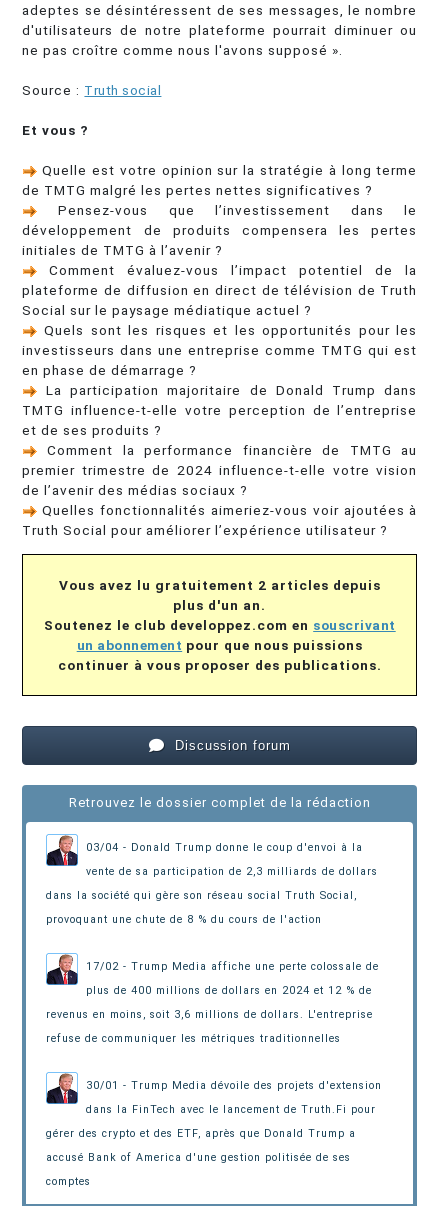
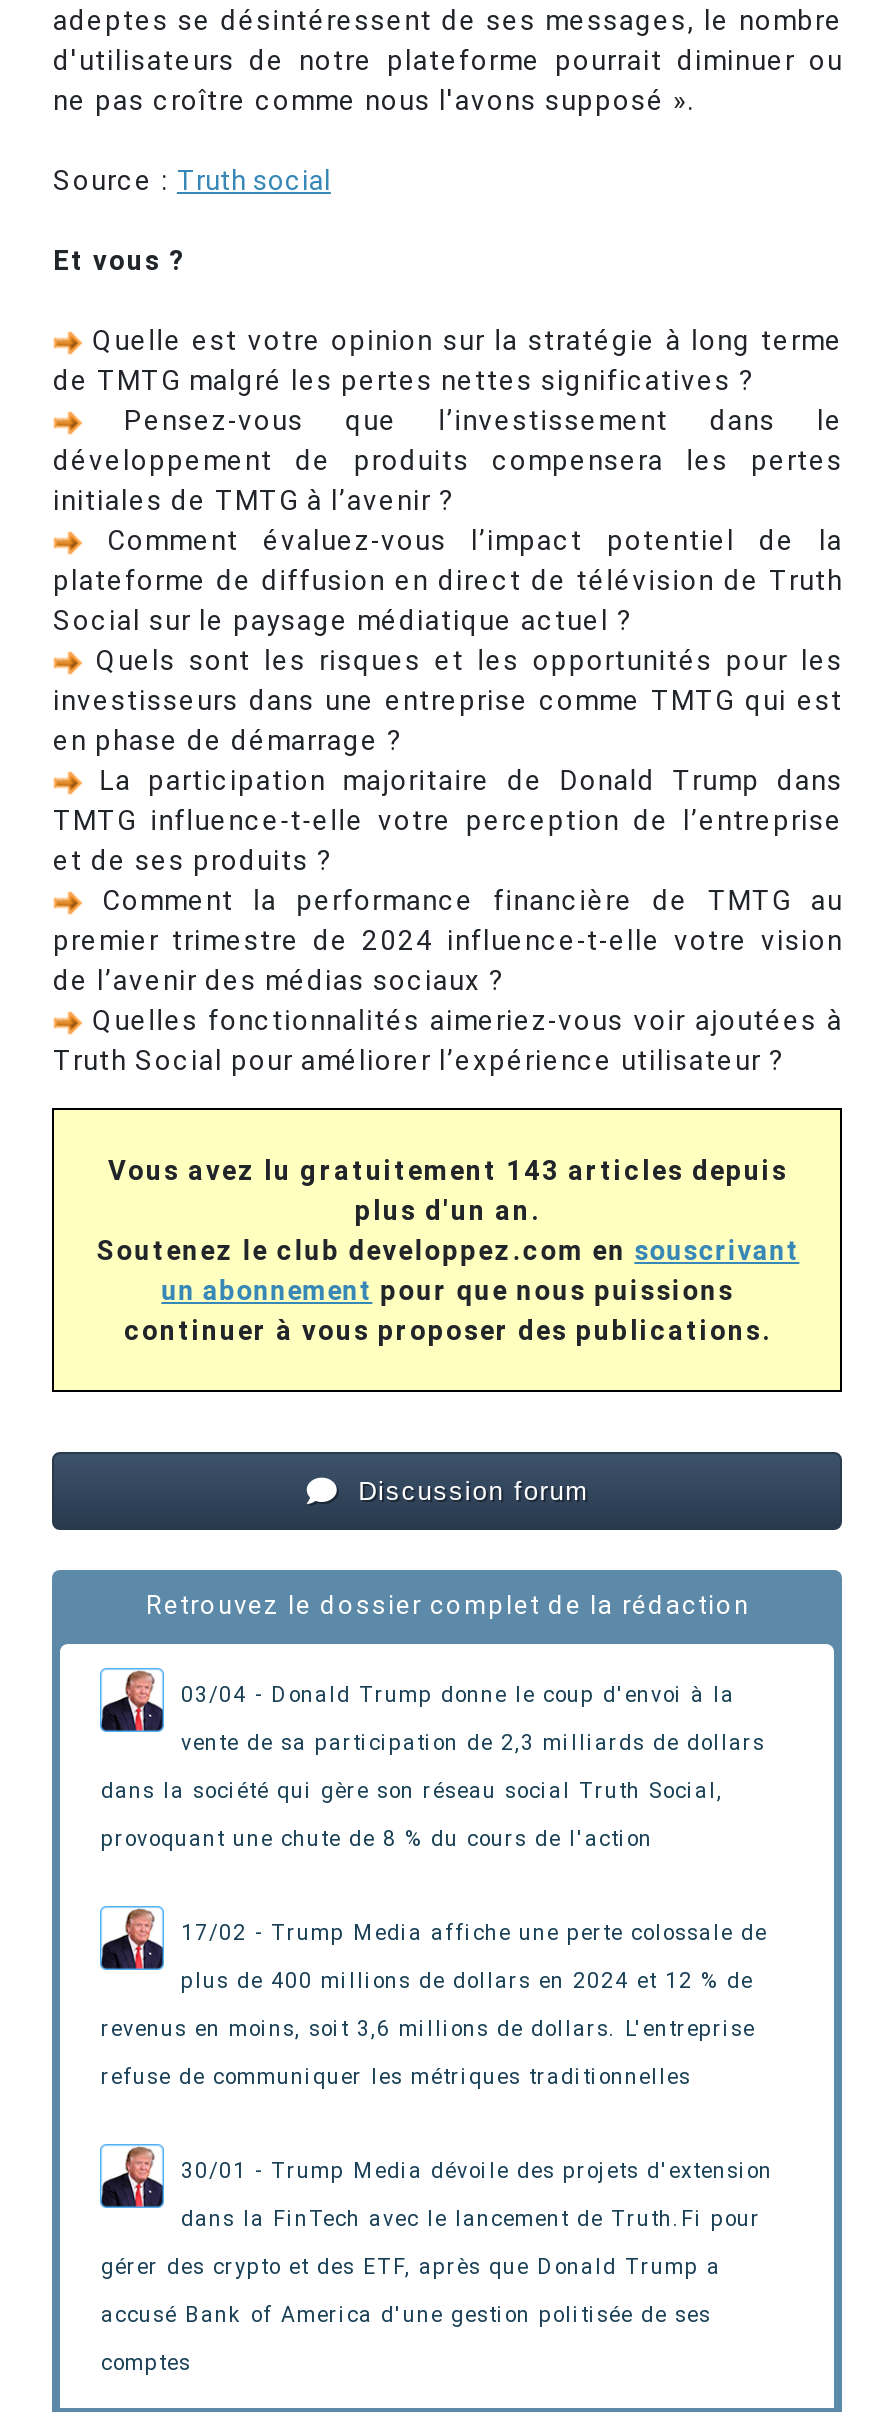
- Vous avez lu gratuitement 2 articles depuis
+ Vous avez lu gratuitement 143 articles depuis
